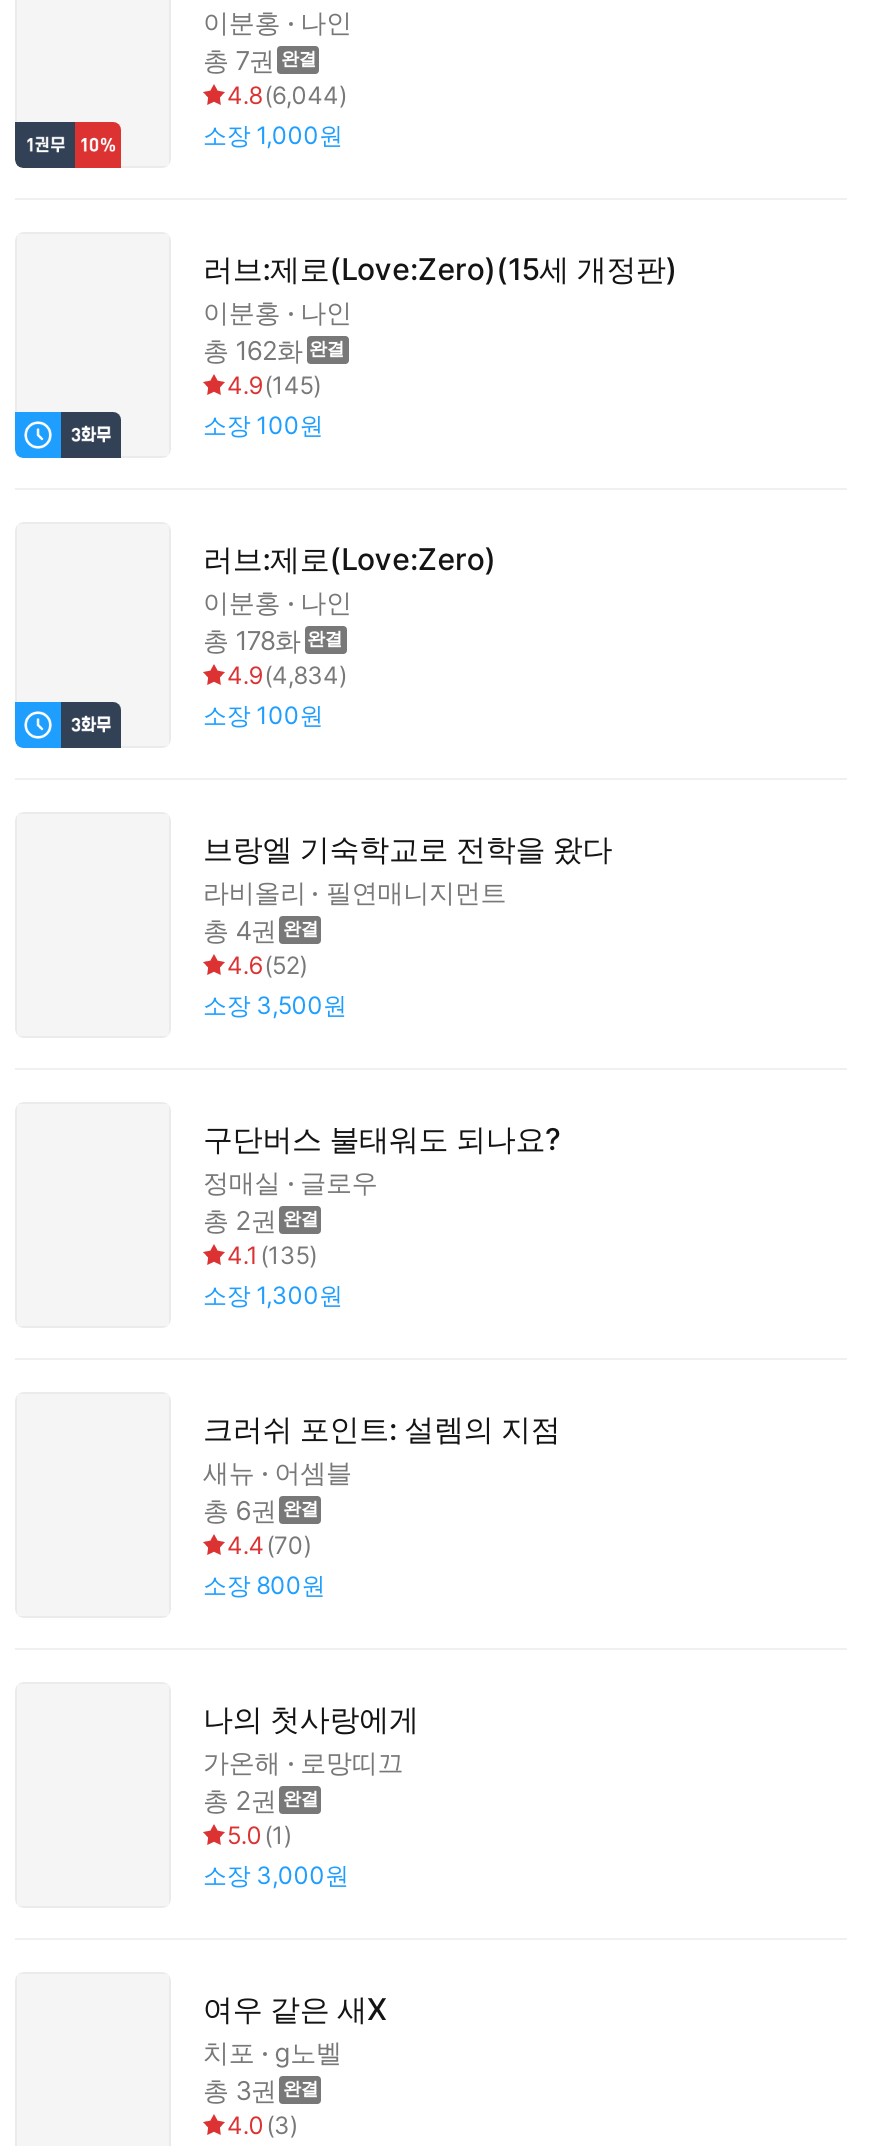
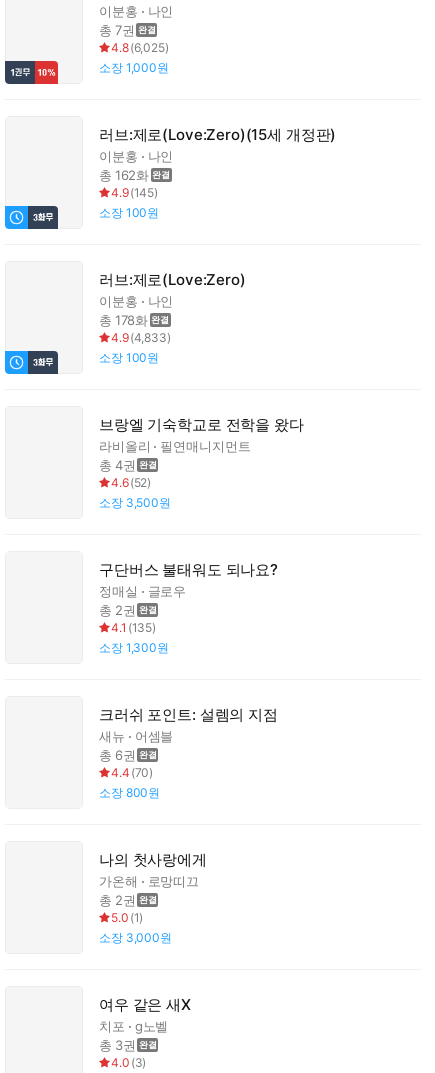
- 4.8(6,044)
+ 4.8(6,025)

- 4.9(4,834)
+ 4.9(4,833)
